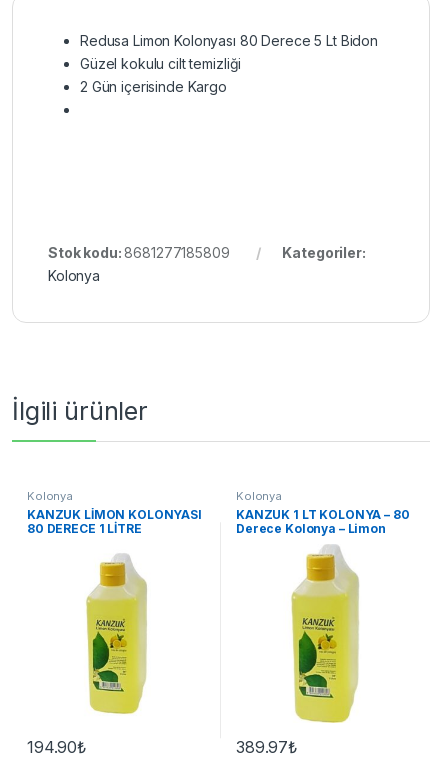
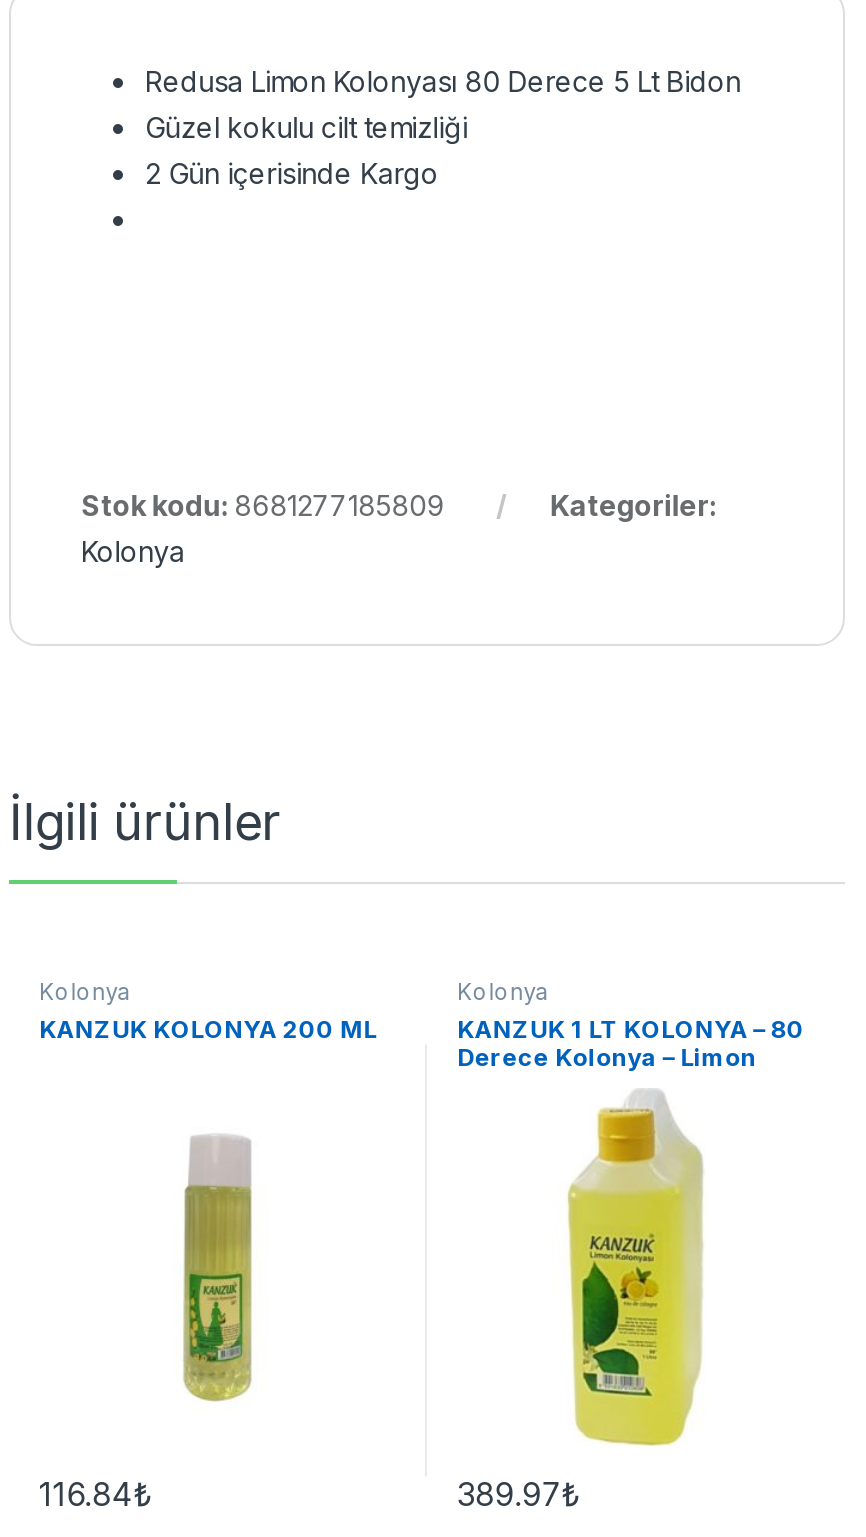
- KANZUK LİMON KOLONYASI
- 80 DERECE 1 LİTRE
+ KANZUK KOLONYA 200 ML

- [image]
- 194.90₺
+ [image]
+ 116.84₺
